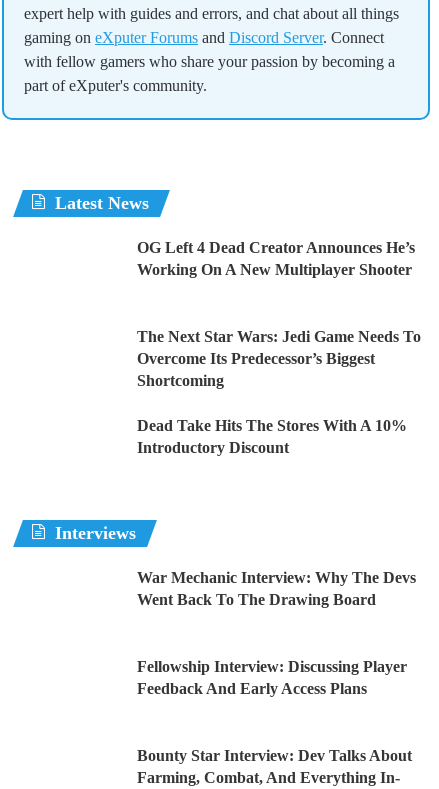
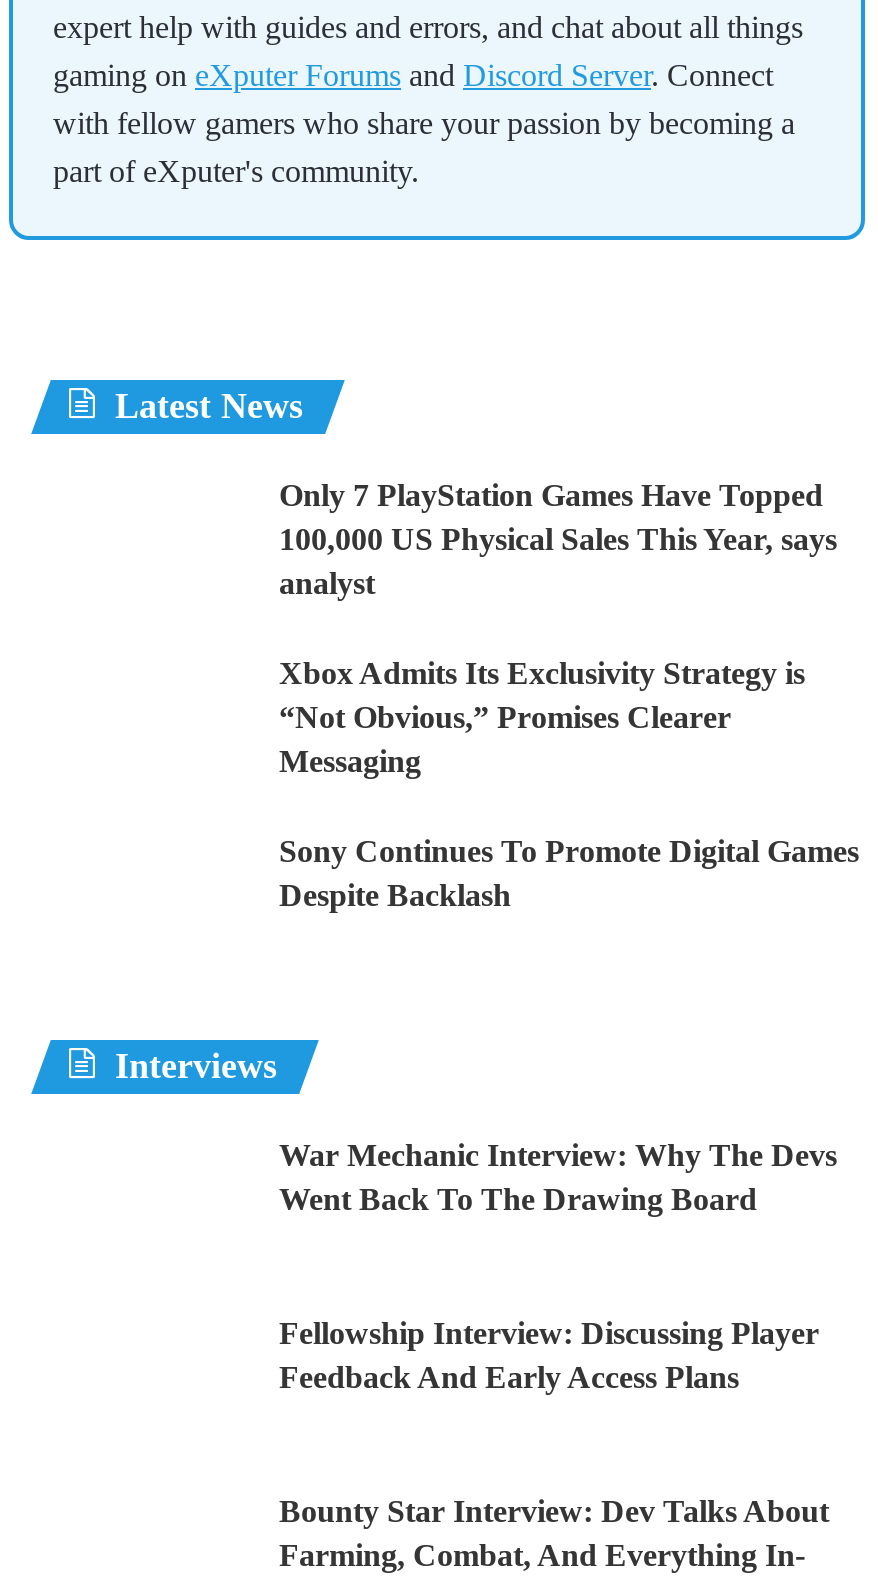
- OG Left 4 Dead Creator Announces He’s
- Working On A New Multiplayer Shooter
+ Only 7 PlayStation Games Have Topped
+ 100,000 US Physical Sales This Year, says
+ analyst

- The Next Star Wars: Jedi Game Needs To
- Overcome Its Predecessor’s Biggest
- Shortcoming
+ Xbox Admits Its Exclusivity Strategy is
+ “Not Obvious,” Promises Clearer
+ Messaging

- Dead Take Hits The Stores With A 10%
- Introductory Discount
+ Sony Continues To Promote Digital Games
+ Despite Backlash
